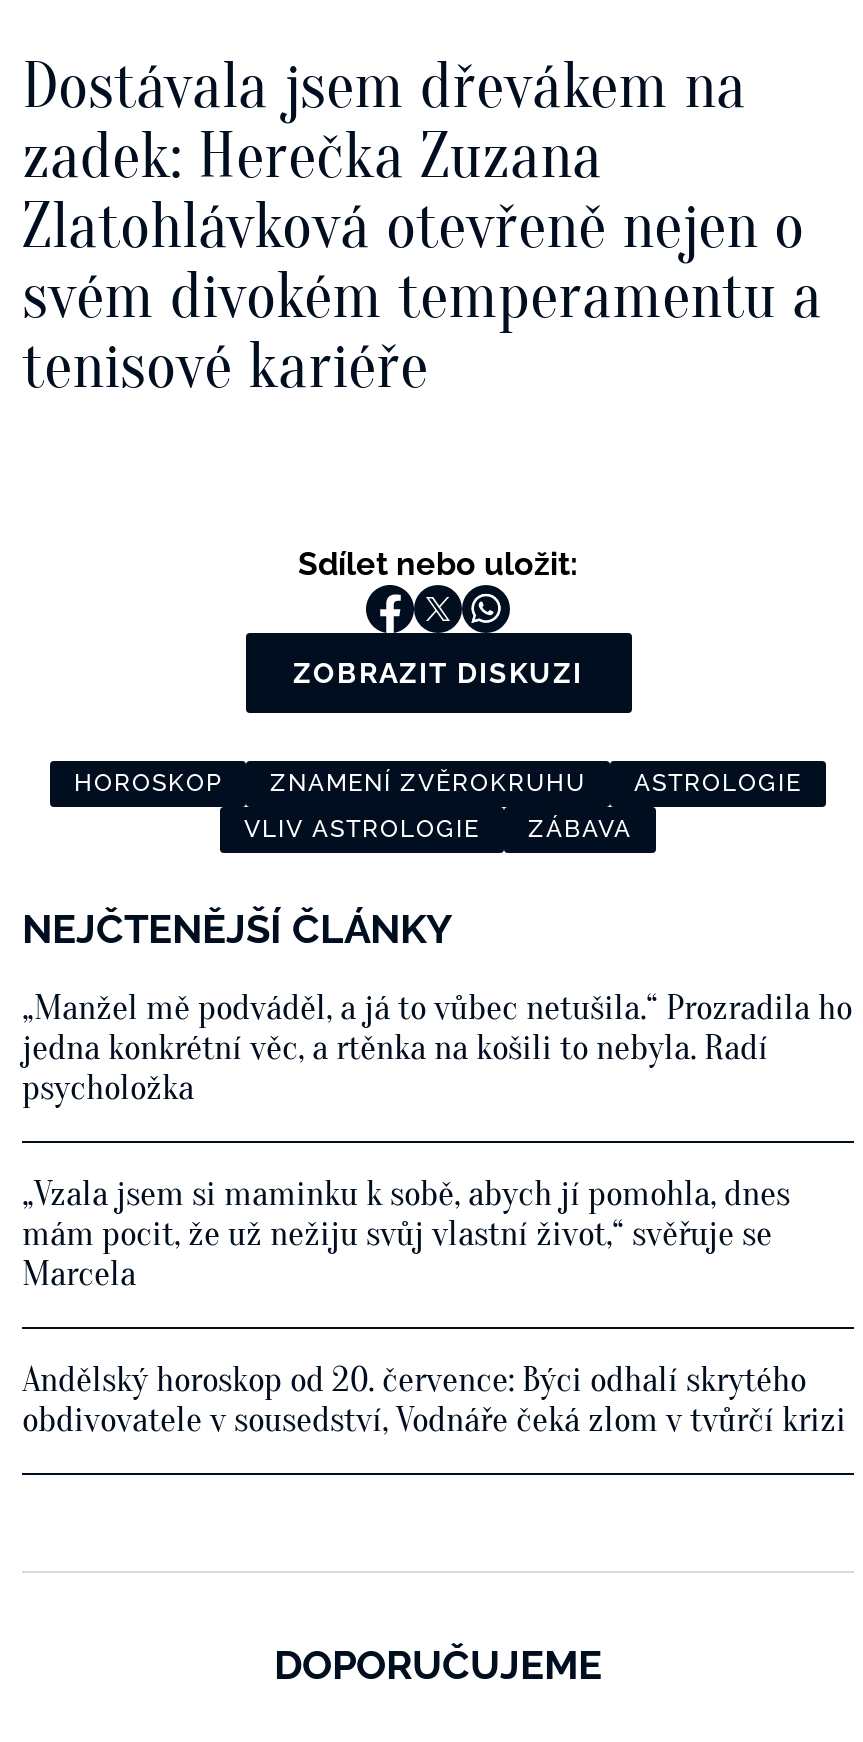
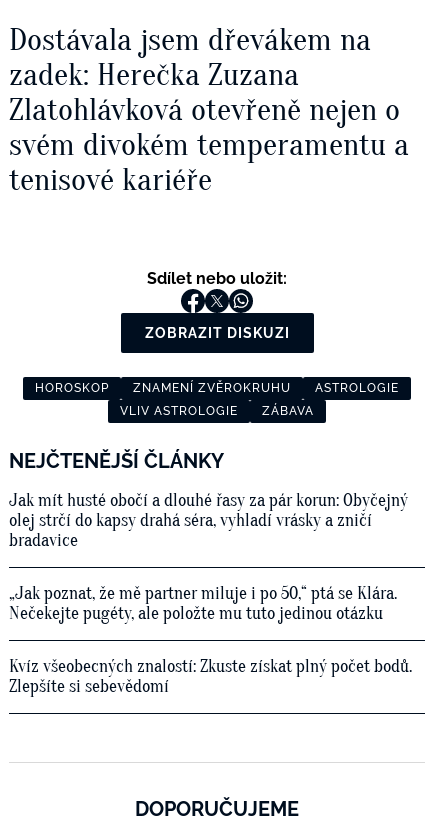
- „Manžel mě podváděl, a já to vůbec netušila.“ Prozradila ho
- jedna konkrétní věc, a rtěnka na košili to nebyla. Radí
- psycholožka
+ Jak mít husté obočí a dlouhé řasy za pár korun: Obyčejný
+ olej strčí do kapsy drahá séra, vyhladí vrásky a zničí
+ bradavice

- „Vzala jsem si maminku k sobě, abych jí pomohla, dnes
- mám pocit, že už nežiju svůj vlastní život,“ svěřuje se
- Marcela
+ „Jak poznat, že mě partner miluje i po 50,“ ptá se Klára.
+ Nečekejte pugéty, ale položte mu tuto jedinou otázku

- Andělský horoskop od 20. července: Býci odhalí skrytého
- obdivovatele v sousedství, Vodnáře čeká zlom v tvůrčí krizi
+ Kvíz všeobecných znalostí: Zkuste získat plný počet bodů.
+ Zlepšíte si sebevědomí
